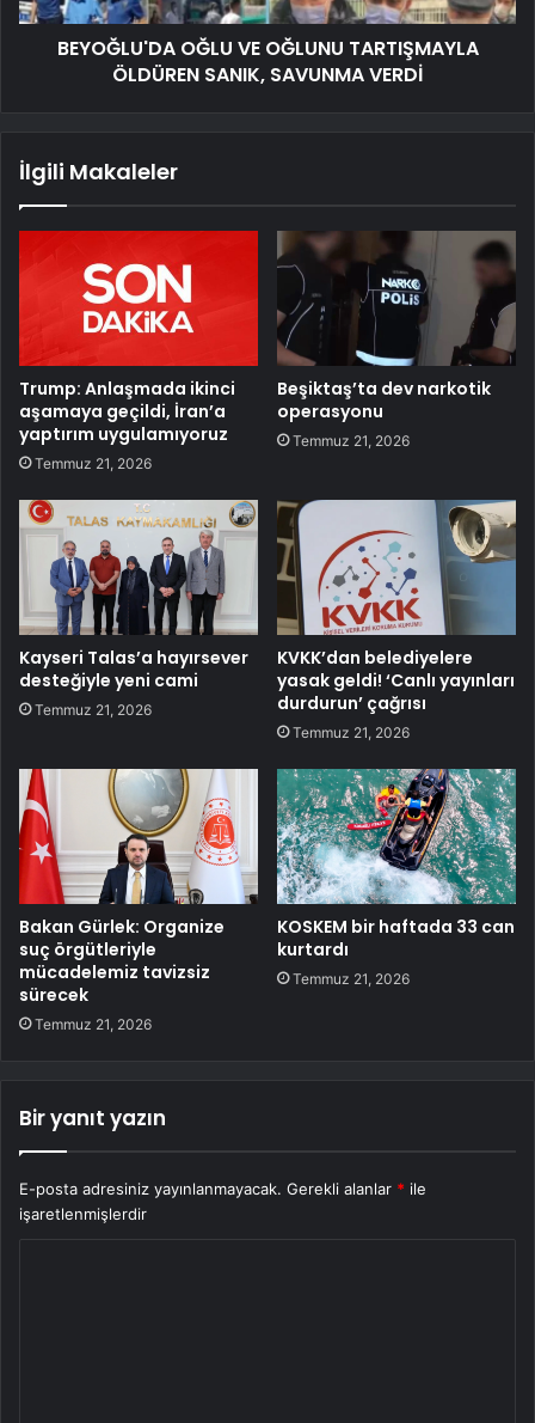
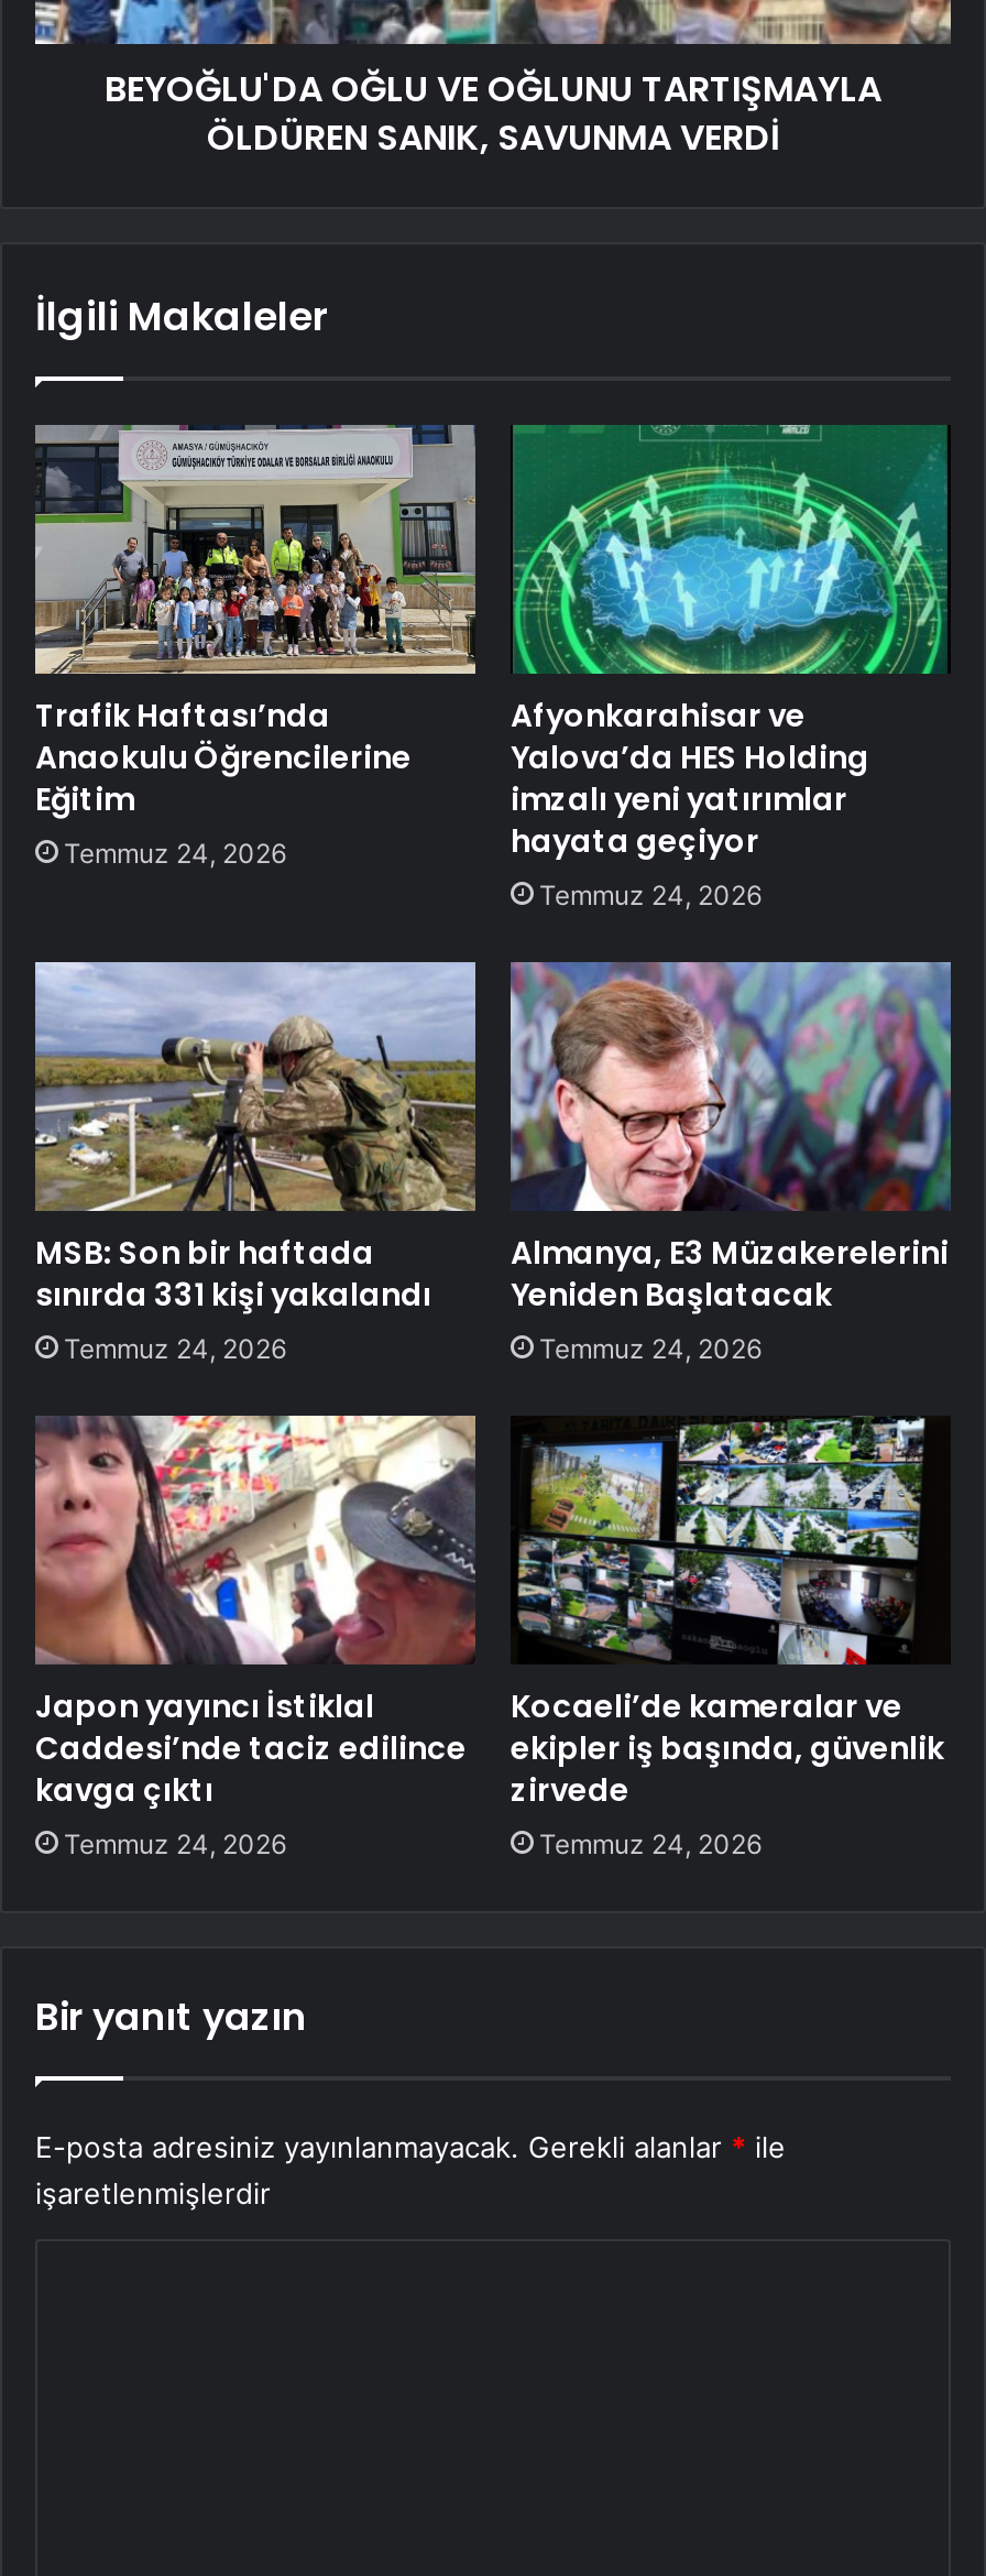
- [image]
- Trump: Anlaşmada ikinci
- aşamaya geçildi, İran’a
- yaptırım uygulamıyoruz
- Temmuz 21, 2026
+ [image]
+ Trafik Haftası’nda
+ Anaokulu Öğrencilerine
+ Eğitim
+ Temmuz 24, 2026

- [image]
- Beşiktaş’ta dev narkotik
- operasyonu
- Temmuz 21, 2026
+ [image]
+ Afyonkarahisar ve
+ Yalova’da HES Holding
+ imzalı yeni yatırımlar
+ hayata geçiyor
+ Temmuz 24, 2026

- [image]
+ [image]

- [image]
- KVKK’dan belediyelere
- yasak geldi! ‘Canlı yayınları
- durdurun’ çağrısı
- Temmuz 21, 2026
+ [image]
+ Almanya, E3 Müzakerelerini
+ Yeniden Başlatacak
+ Temmuz 24, 2026

- Kayseri Talas’a hayırsever
- desteğiyle yeni cami
- Temmuz 21, 2026
+ MSB: Son bir haftada
+ sınırda 331 kişi yakalandı
+ Temmuz 24, 2026

- [image]
- Bakan Gürlek: Organize
- suç örgütleriyle
- mücadelemiz tavizsiz
- sürecek
- Temmuz 21, 2026
+ [image]
+ Japon yayıncı İstiklal
+ Caddesi’nde taciz edilince
+ kavga çıktı
+ Temmuz 24, 2026

- [image]
- KOSKEM bir haftada 33 can
- kurtardı
- Temmuz 21, 2026
+ [image]
+ Kocaeli’de kameralar ve
+ ekipler iş başında, güvenlik
+ zirvede
+ Temmuz 24, 2026
